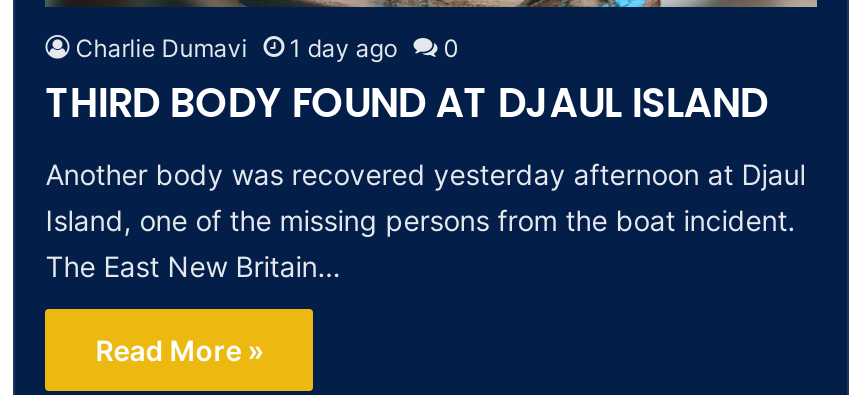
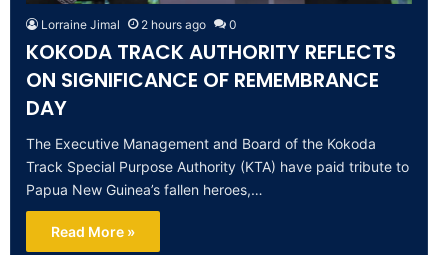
- Charlie Dumavi
- 1 day ago
+ Lorraine Jimal
+ 2 hours ago

- THIRD BODY FOUND AT DJAUL ISLAND
+ KOKODA TRACK AUTHORITY REFLECTS
+ ON SIGNIFICANCE OF REMEMBRANCE
+ DAY

- Another body was recovered yesterday afternoon at Djaul
- Island, one of the missing persons from the boat incident.
- The East New Britain…
+ The Executive Management and Board of the Kokoda
+ Track Special Purpose Authority (KTA) have paid tribute to
+ Papua New Guinea’s fallen heroes,…
